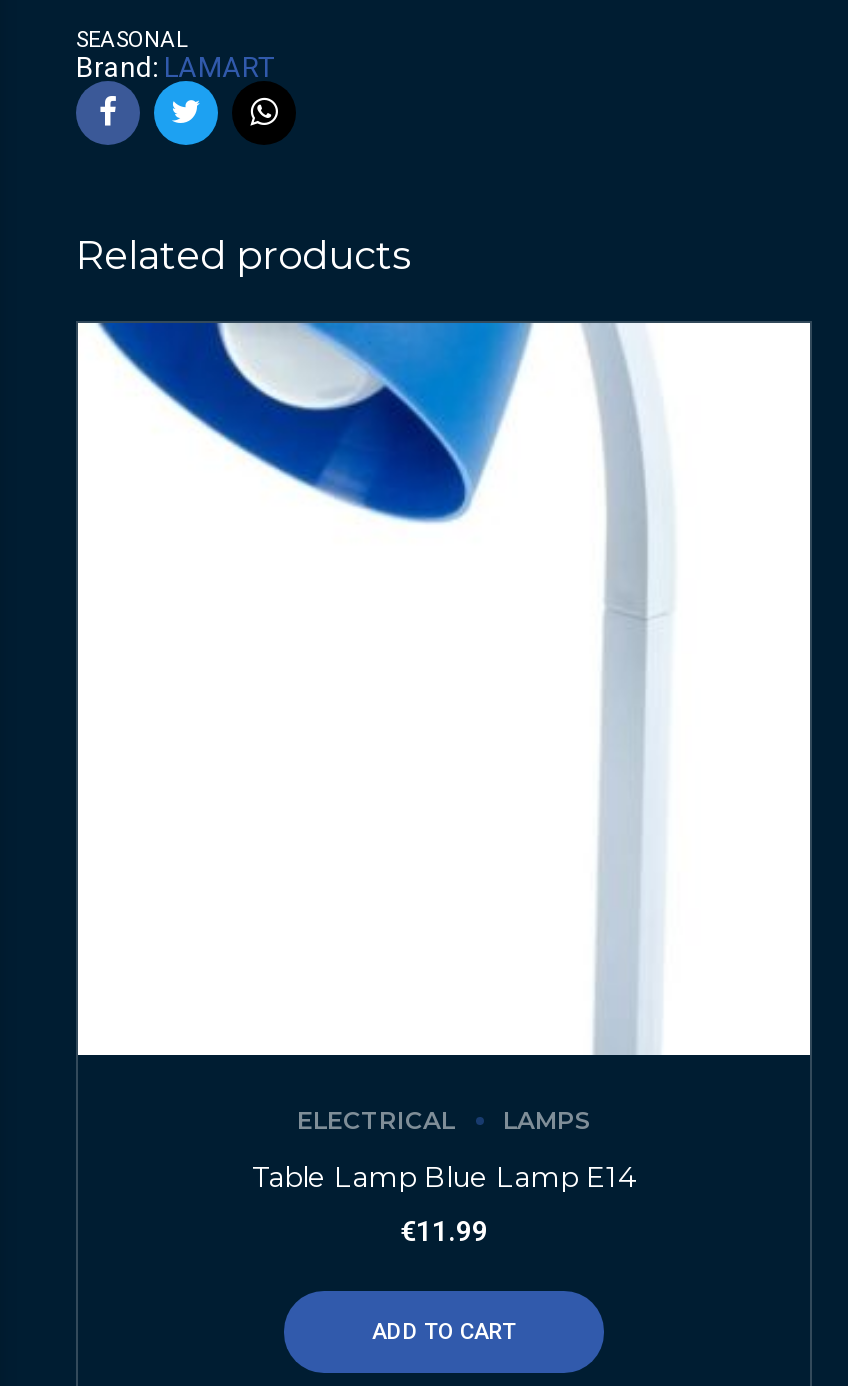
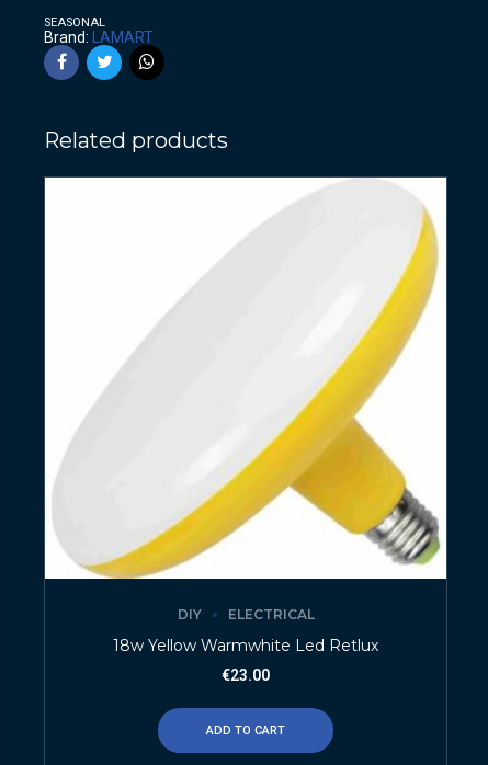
- [image]
+ [image]

- LAMPS
- Table Lamp Blue Lamp E14
- €11.99
+ 18w Yellow Warmwhite Led Retlux
+ €23.00

+ DIY
